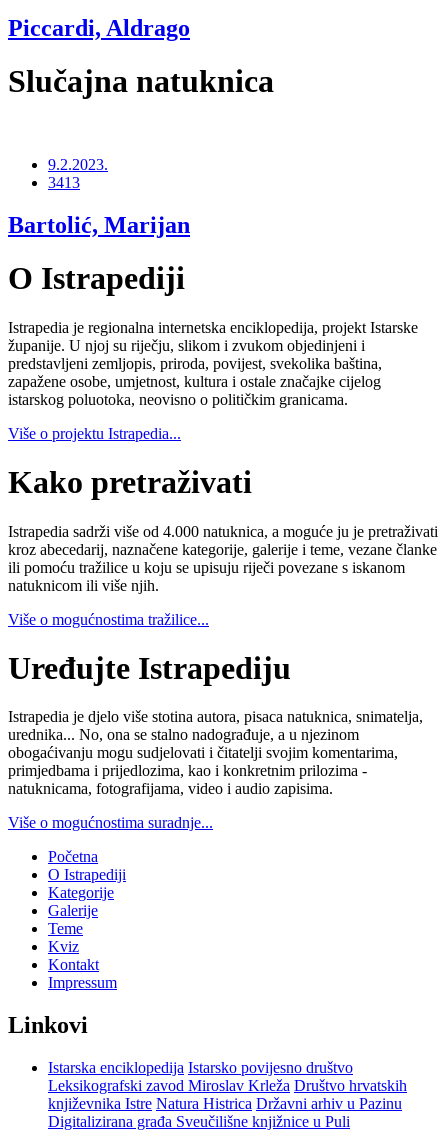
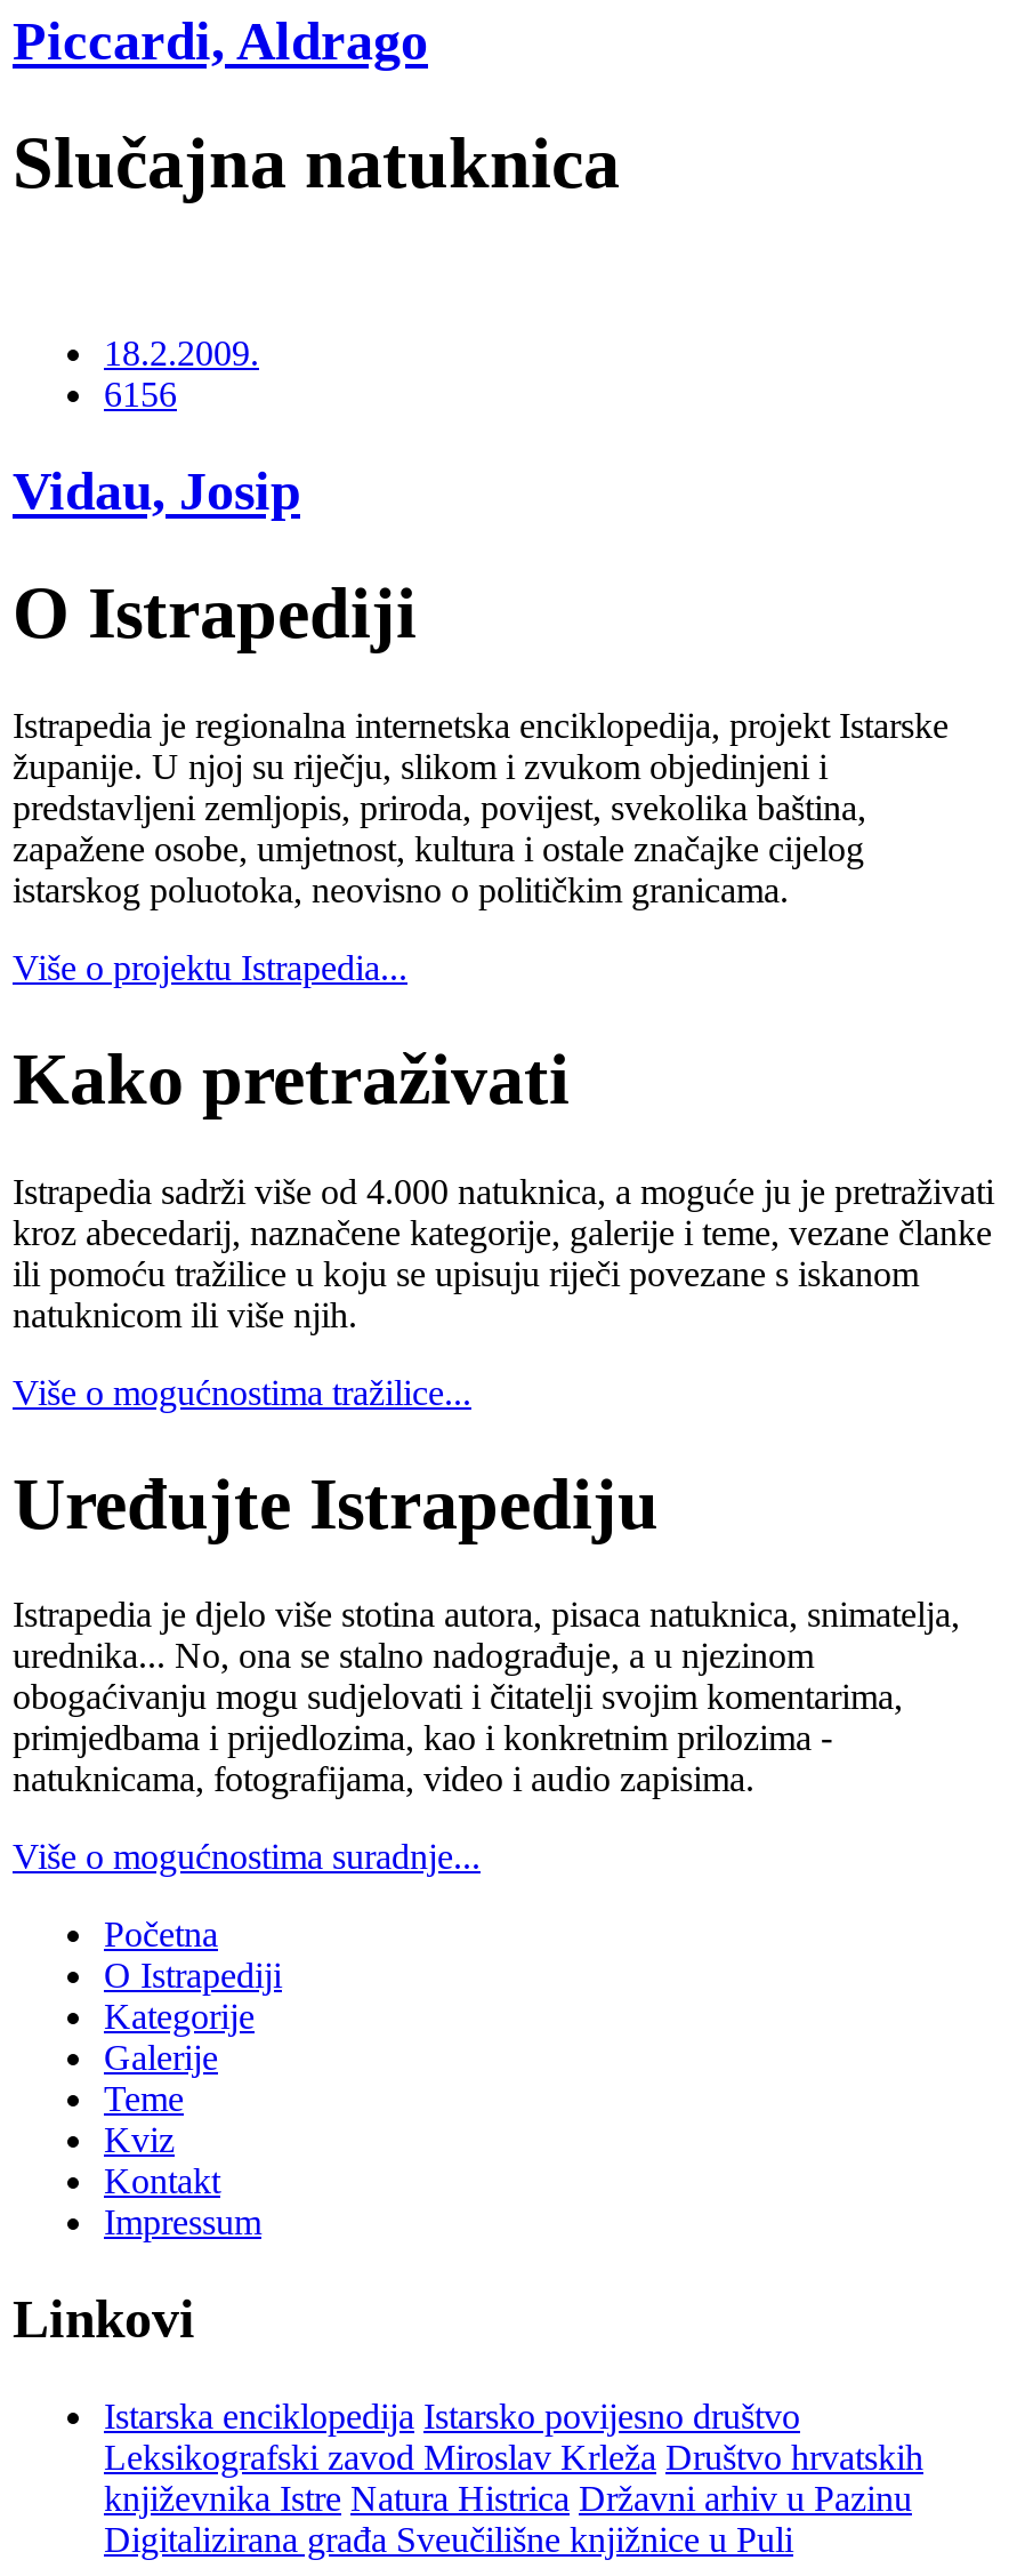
- 9.2.2023.
- 3413
+ 18.2.2009.
+ 6156

- Bartolić, Marijan
+ Vidau, Josip
